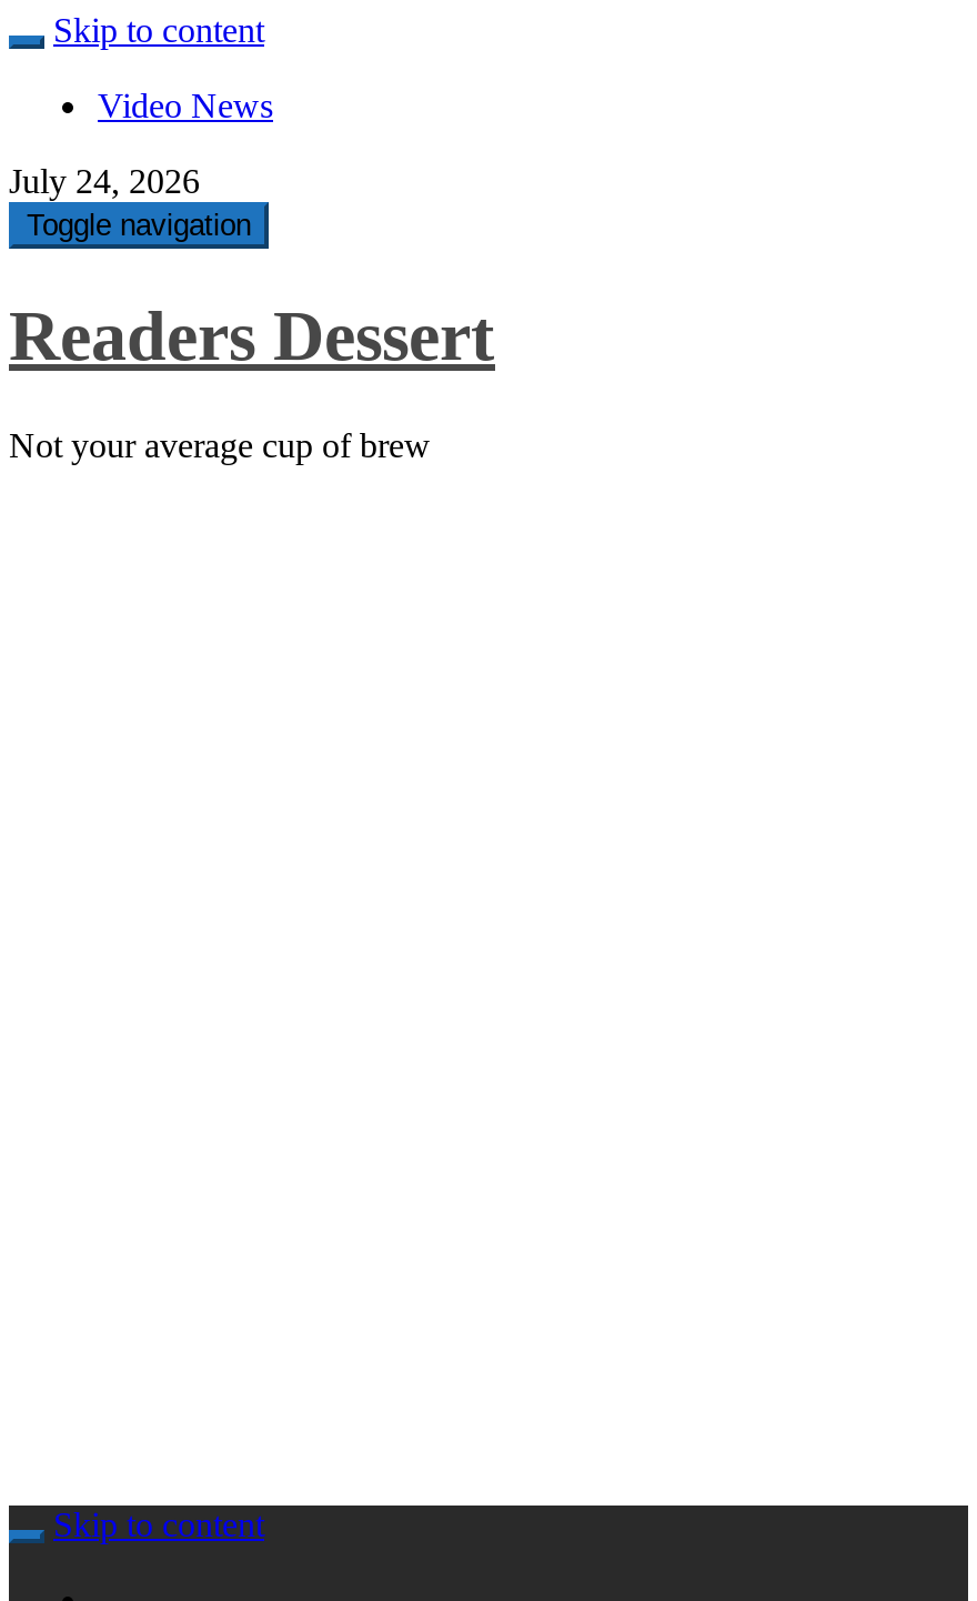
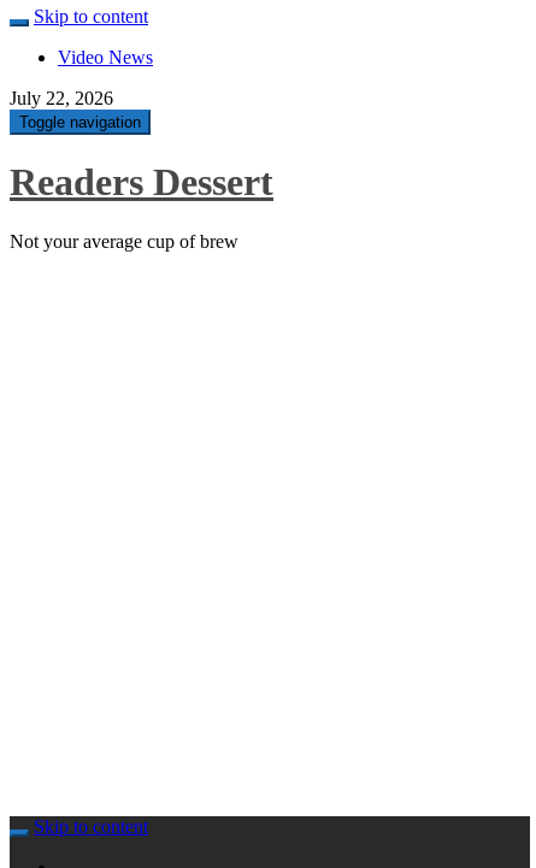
- July 24, 2026
+ July 22, 2026
